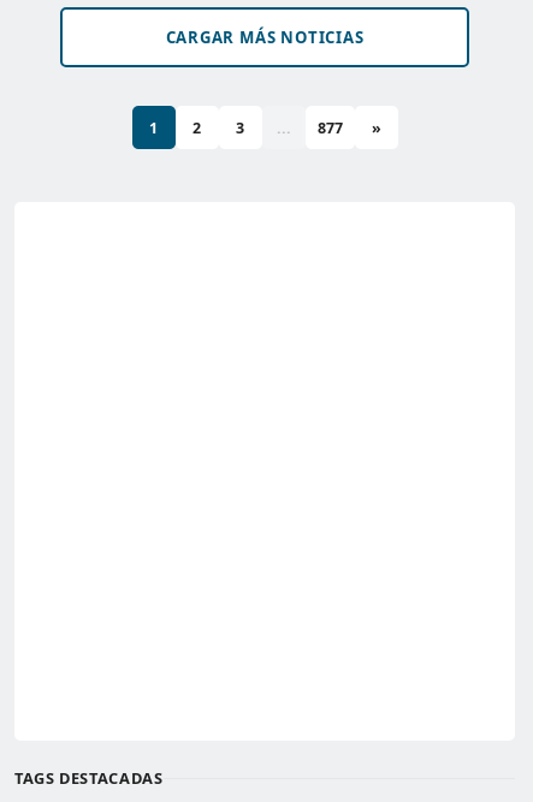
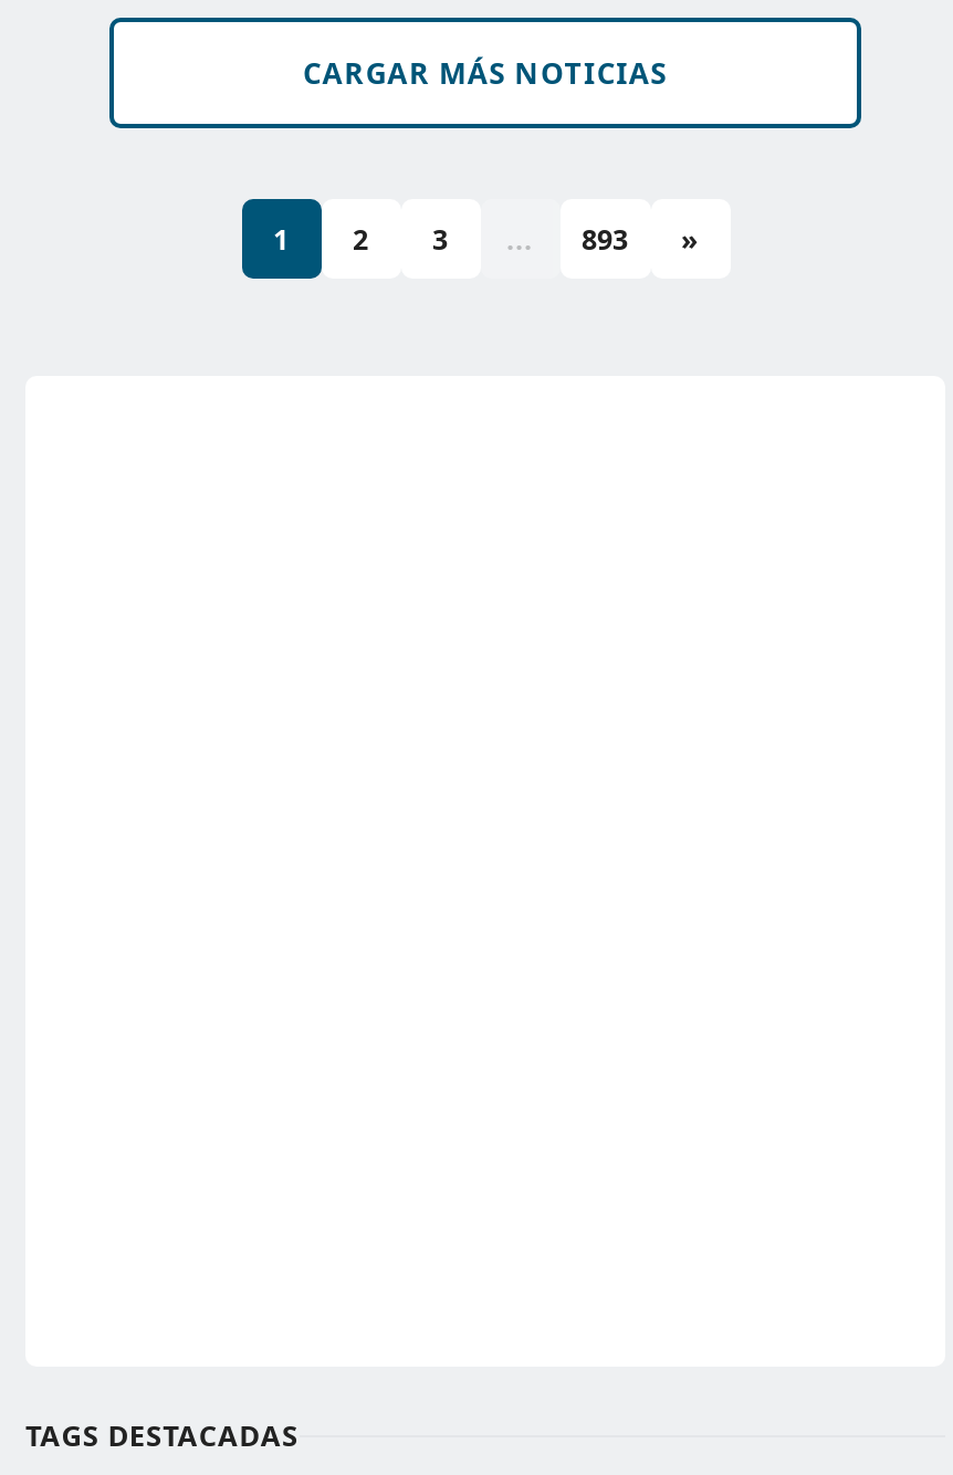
- 877
+ 893
